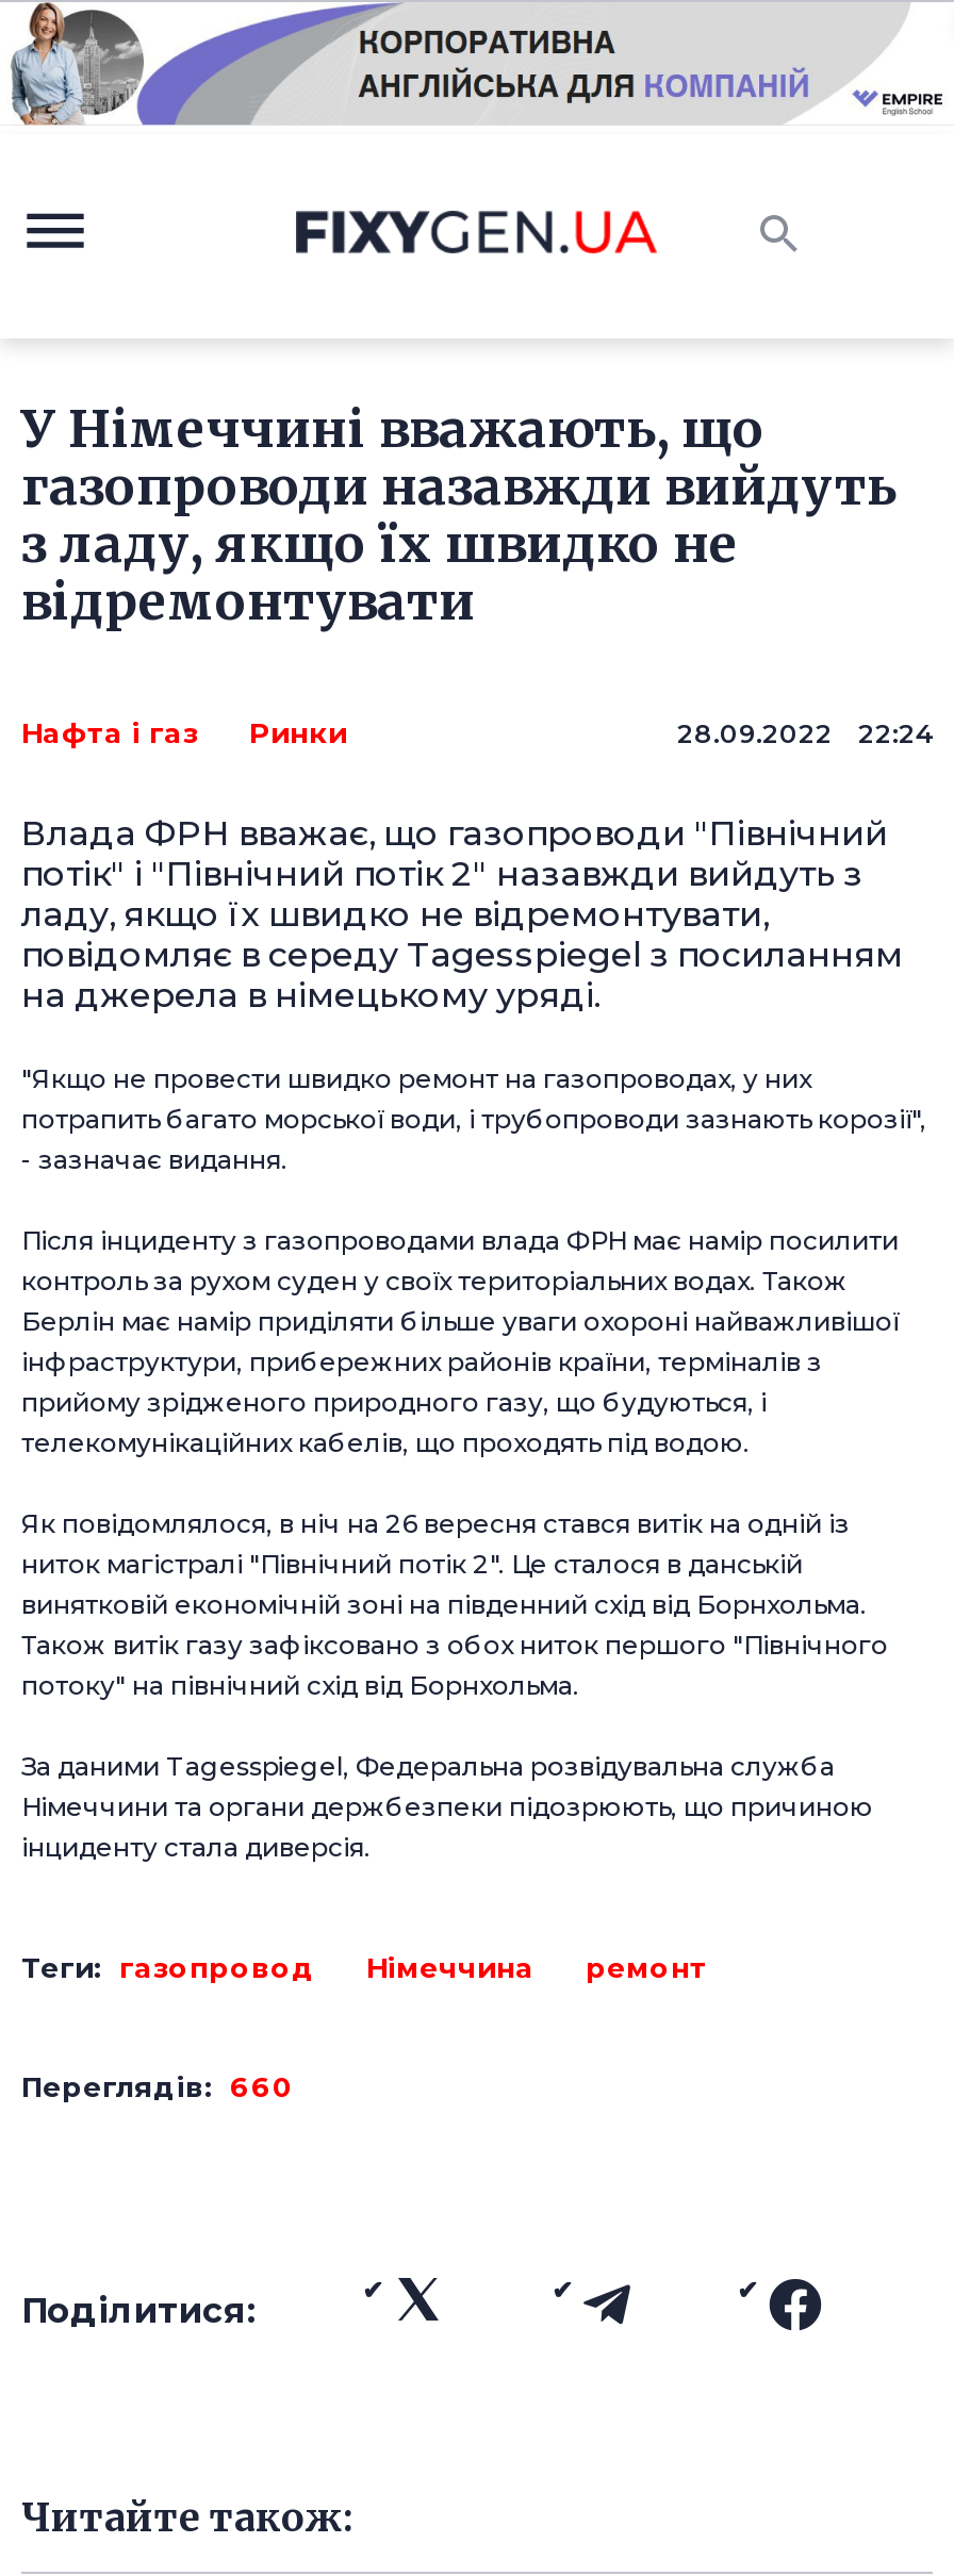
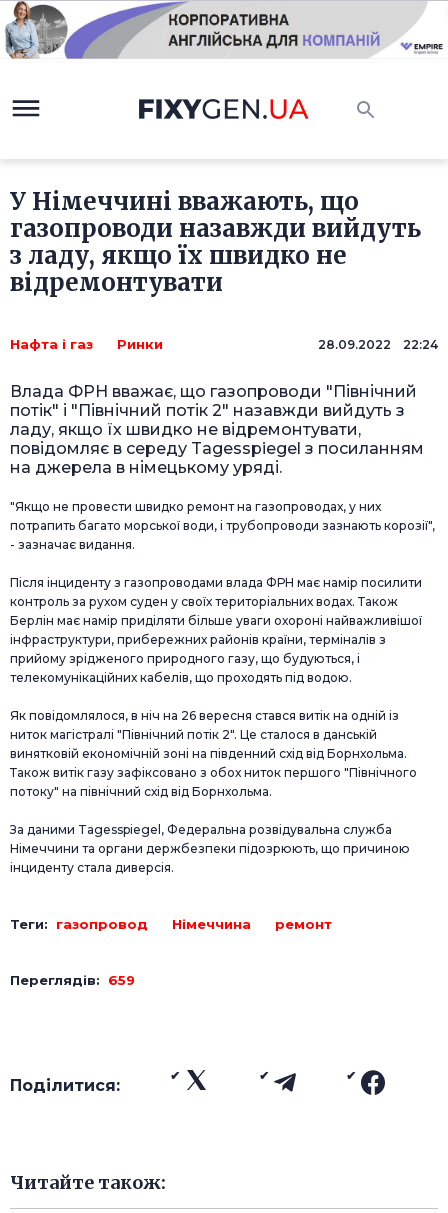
- Переглядів: 660
+ Переглядів: 659
